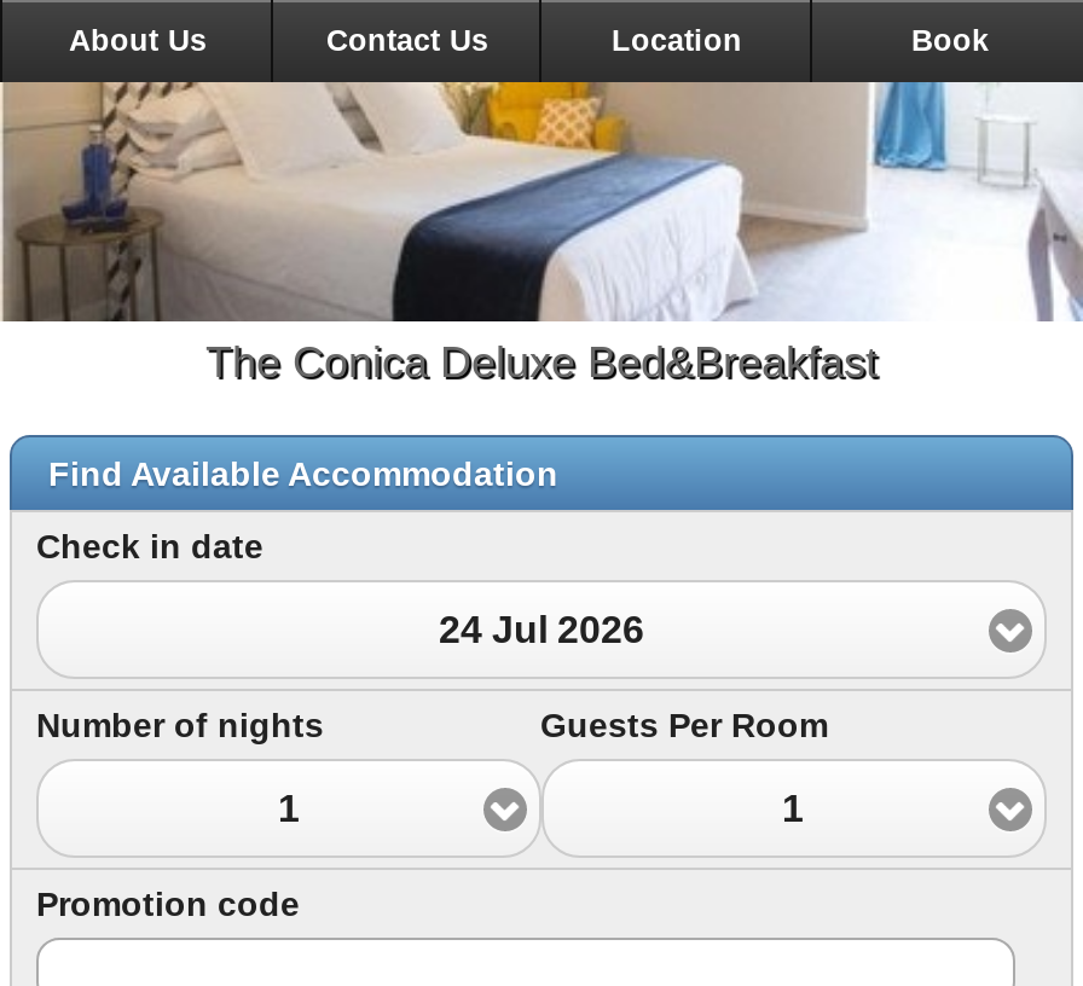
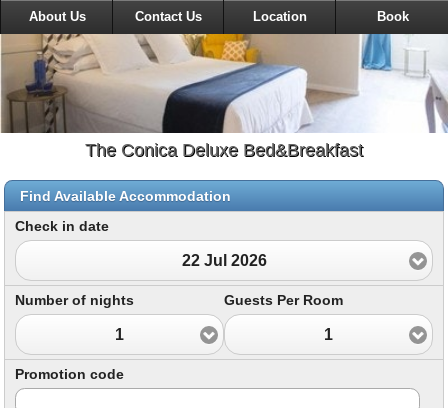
- 24 Jul 2026
+ 22 Jul 2026
